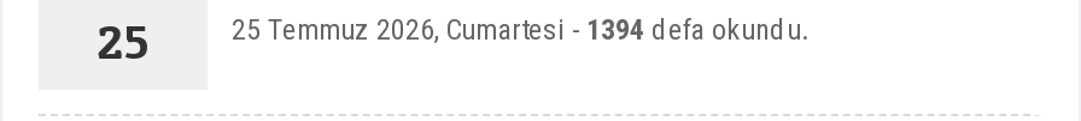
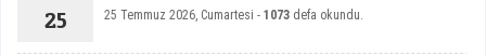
- 25 Temmuz 2026, Cumartesi - 1394 defa okundu.
+ 25 Temmuz 2026, Cumartesi - 1073 defa okundu.
